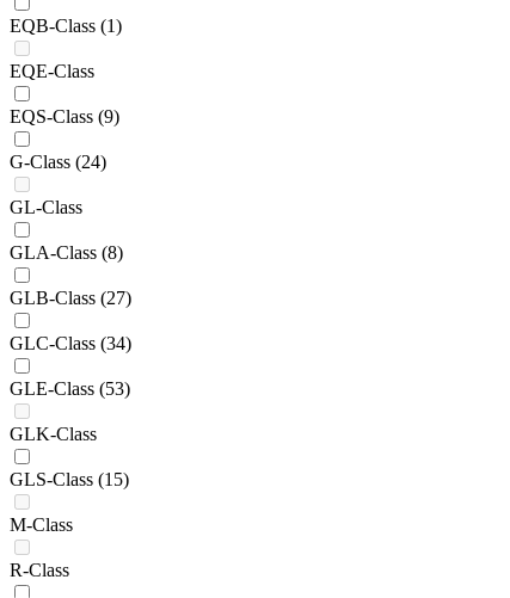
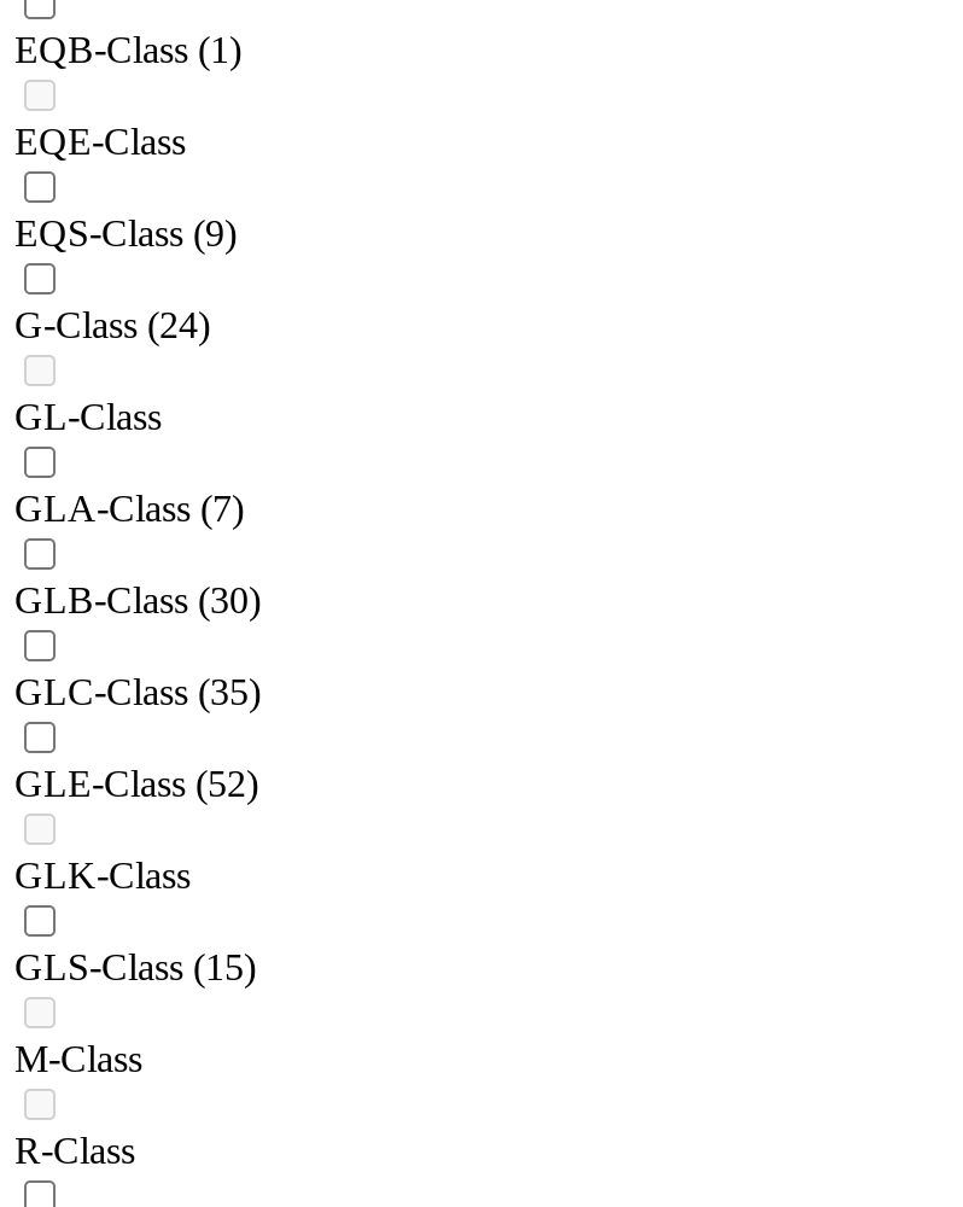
- GLA-Class (8)
+ GLA-Class (7)

- GLB-Class (27)
+ GLB-Class (30)

- GLC-Class (34)
+ GLC-Class (35)

- GLE-Class (53)
+ GLE-Class (52)
